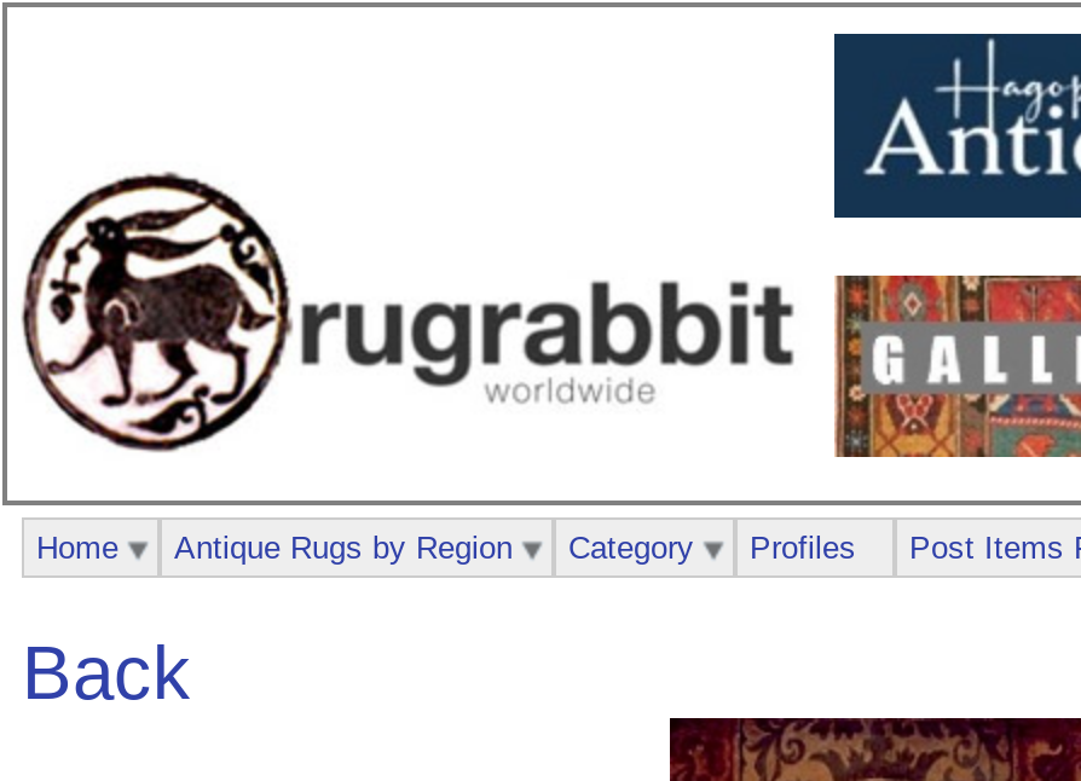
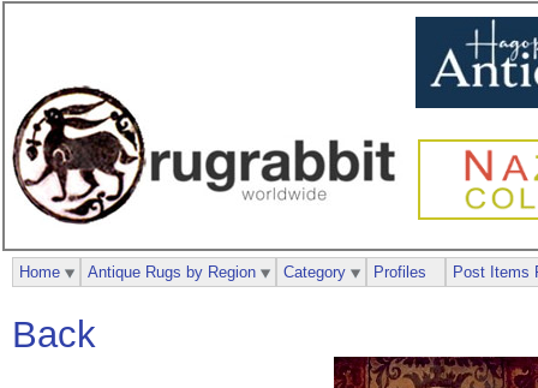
- [image]
+ [image]
